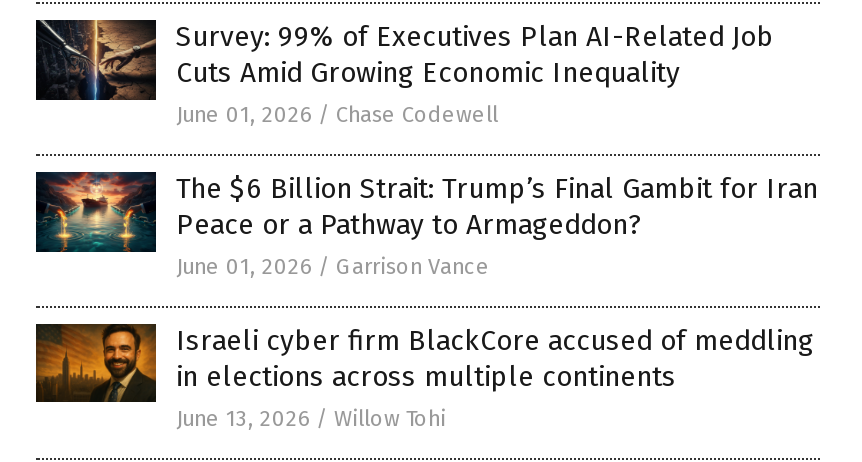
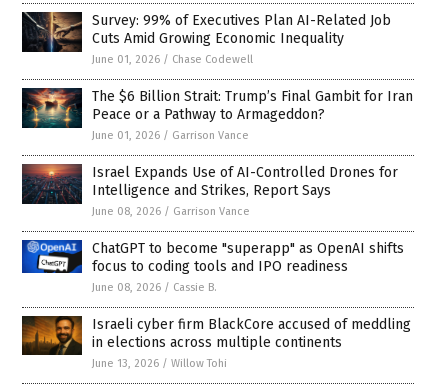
+ [image]

+ [image]
+ Israel Expands Use of AI-Controlled Drones for
+ Intelligence and Strikes, Report Says
+ June 08, 2026 / Garrison Vance
+ ChatGPT to become "superapp" as OpenAI shifts
+ focus to coding tools and IPO readiness
+ June 08, 2026 / Cassie B.
